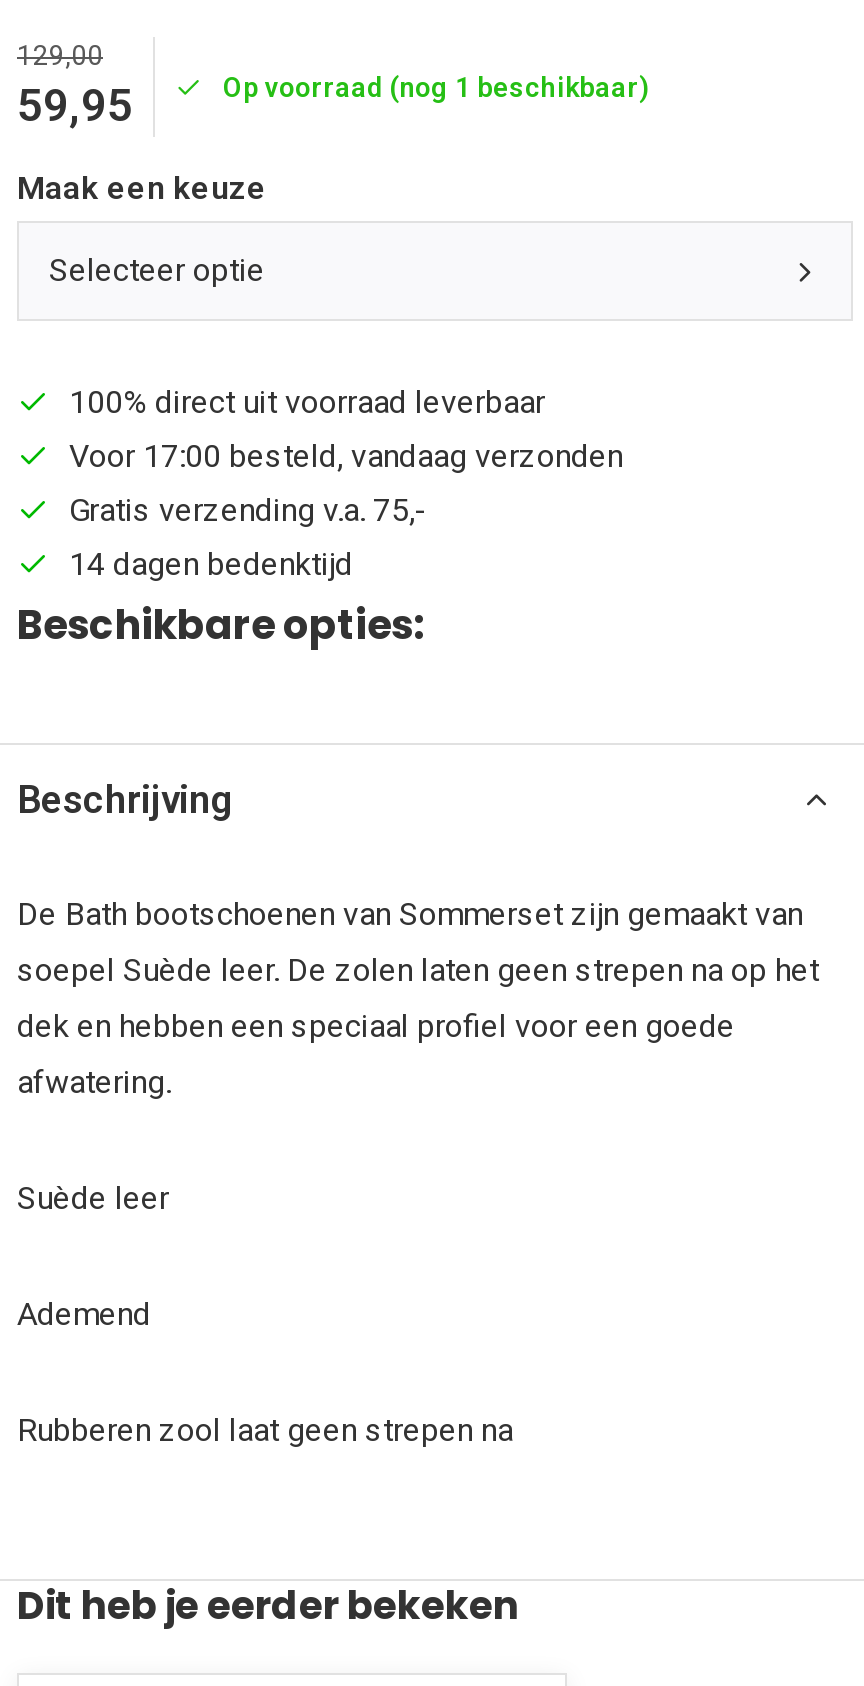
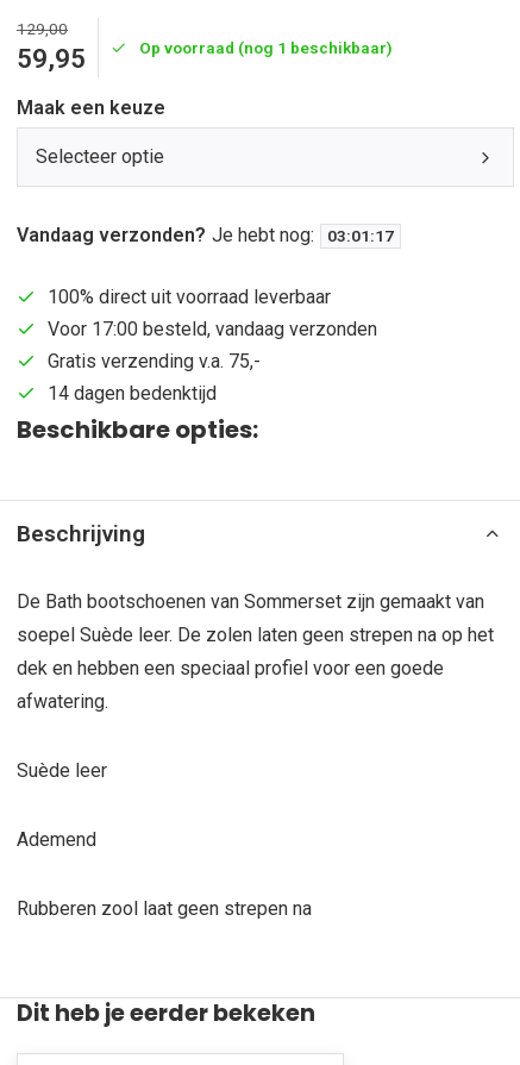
+ Vandaag verzonden? Je hebt nog:
+ 03:01: 17
